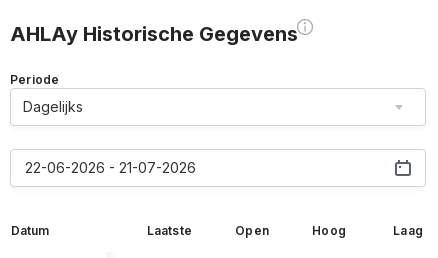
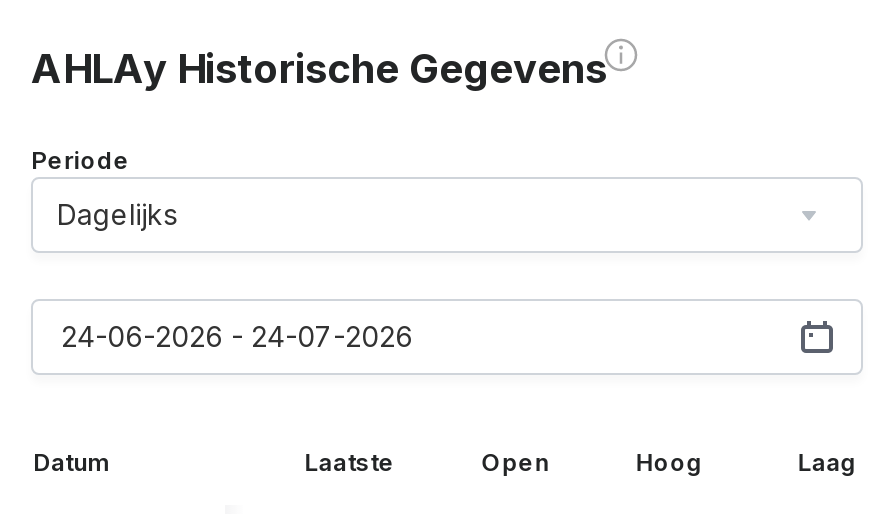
- 22-06-2026 - 21-07-2026
+ 24-06-2026 - 24-07-2026
